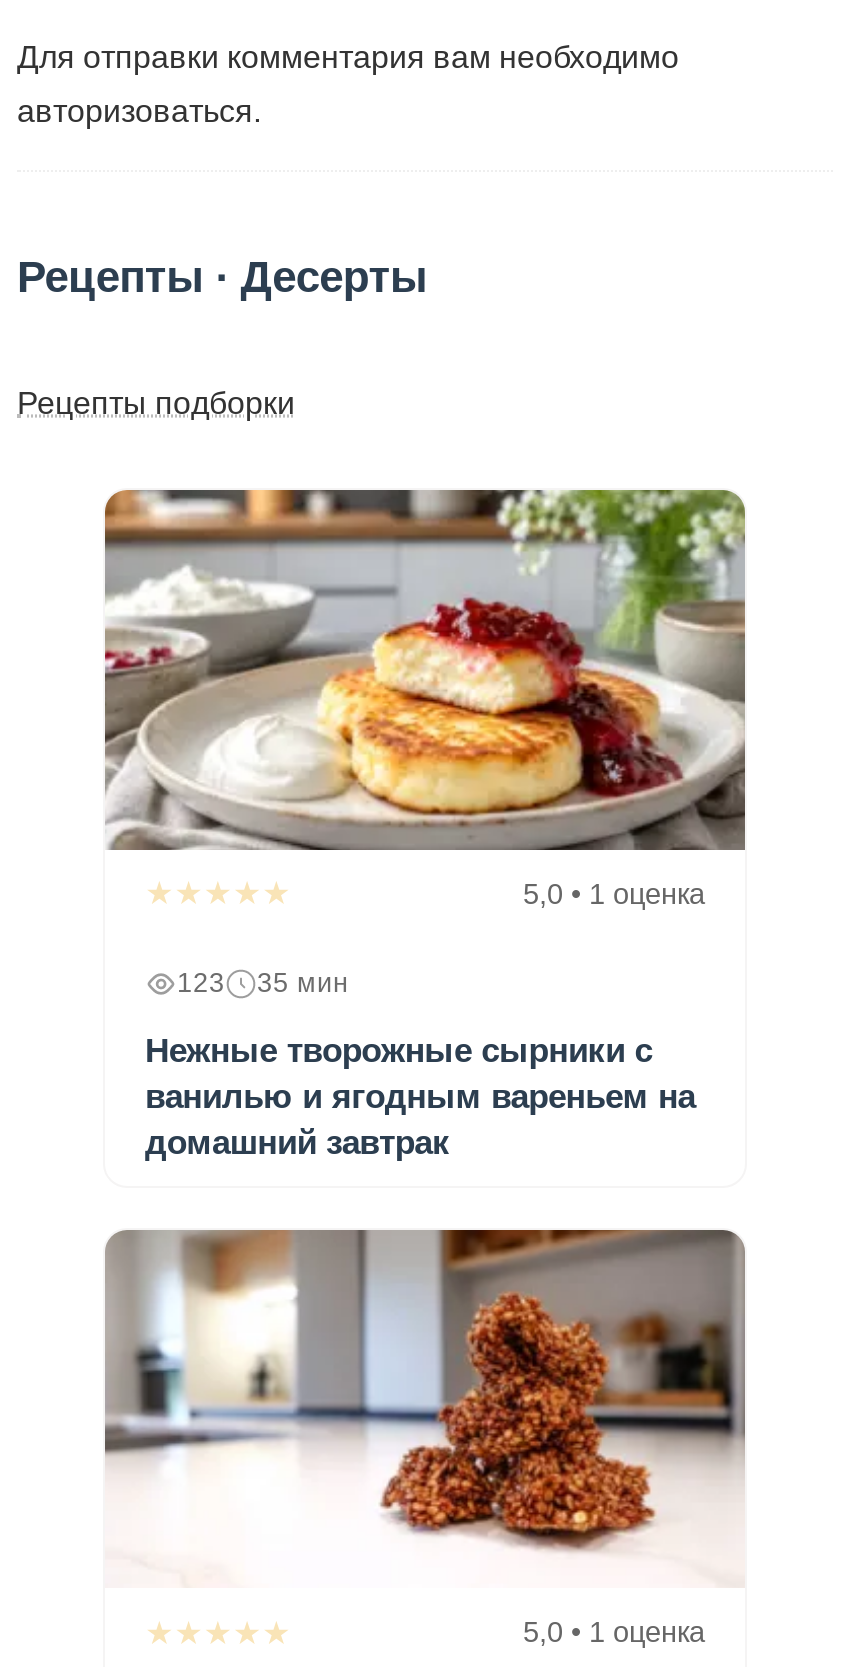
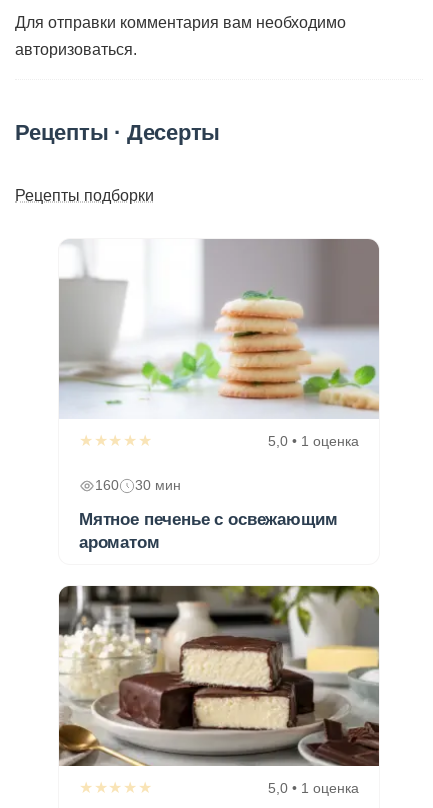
- [image]
+ [image]

- 123
- 35 мин
+ 160
+ 30 мин

- Нежные творожные сырники с
- ванилью и ягодным вареньем на
- домашний завтрак
+ Мятное печенье с освежающим
+ ароматом

- [image]
+ [image]
